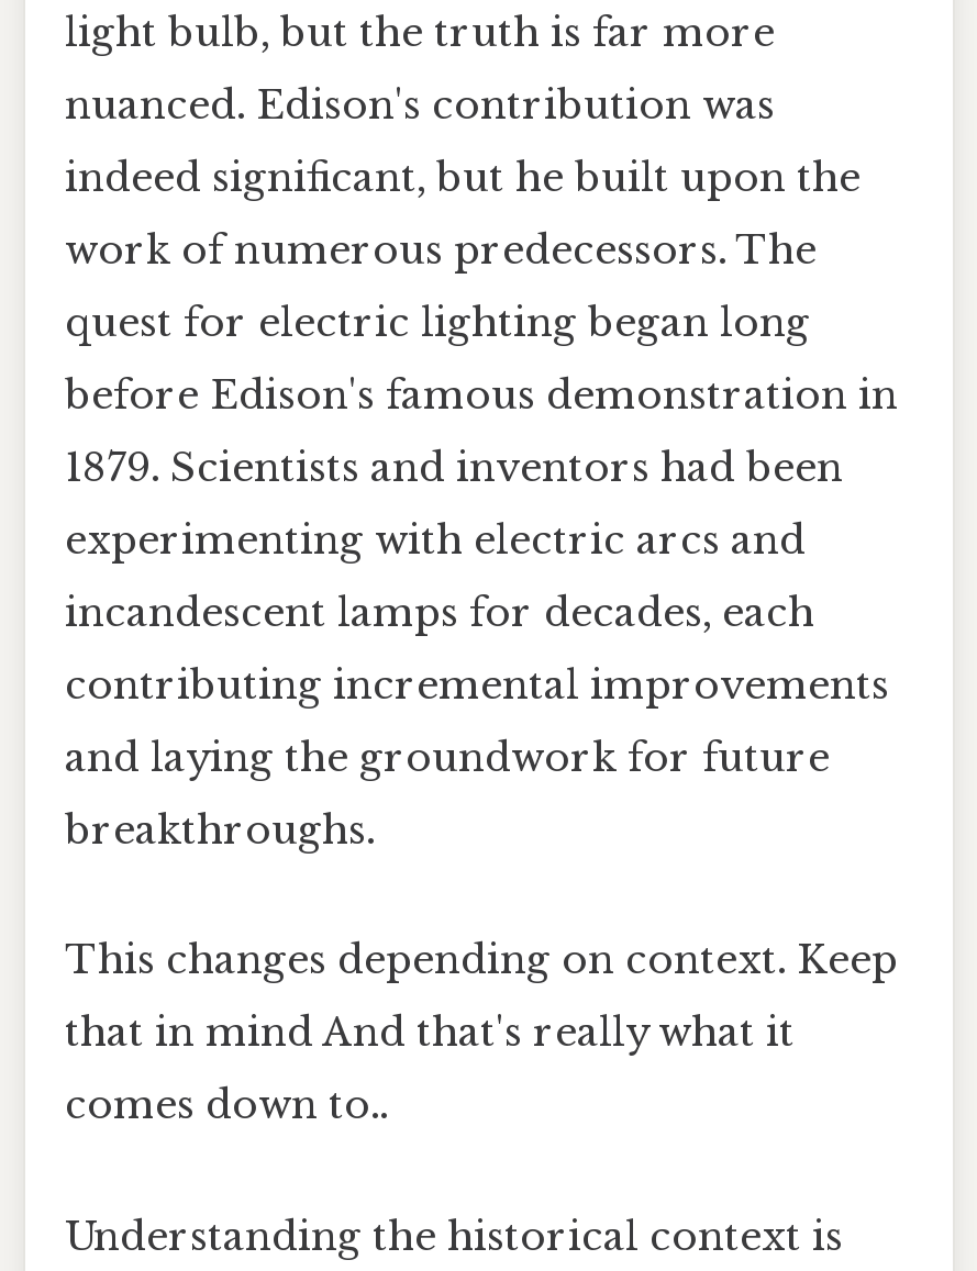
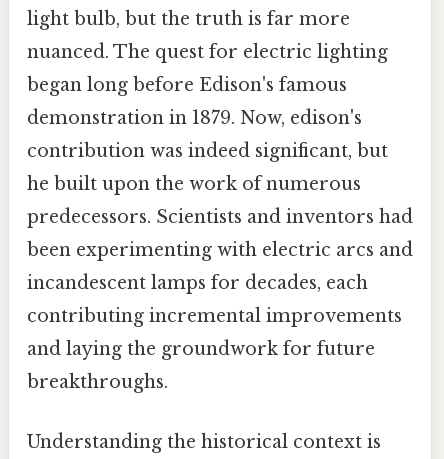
- nuanced. Edison's contribution was
+ nuanced. The quest for electric lighting

- indeed significant, but he built upon the
+ began long before Edison's famous

- work of numerous predecessors. The
+ demonstration in 1879. Now, edison's

- quest for electric lighting began long
+ contribution was indeed significant, but

- before Edison's famous demonstration in
+ he built upon the work of numerous

- 1879. Scientists and inventors had been
+ predecessors. Scientists and inventors had

- experimenting with electric arcs and
+ been experimenting with electric arcs and

- This changes depending on context. Keep
- that in mind And that's really what it
- comes down to..
